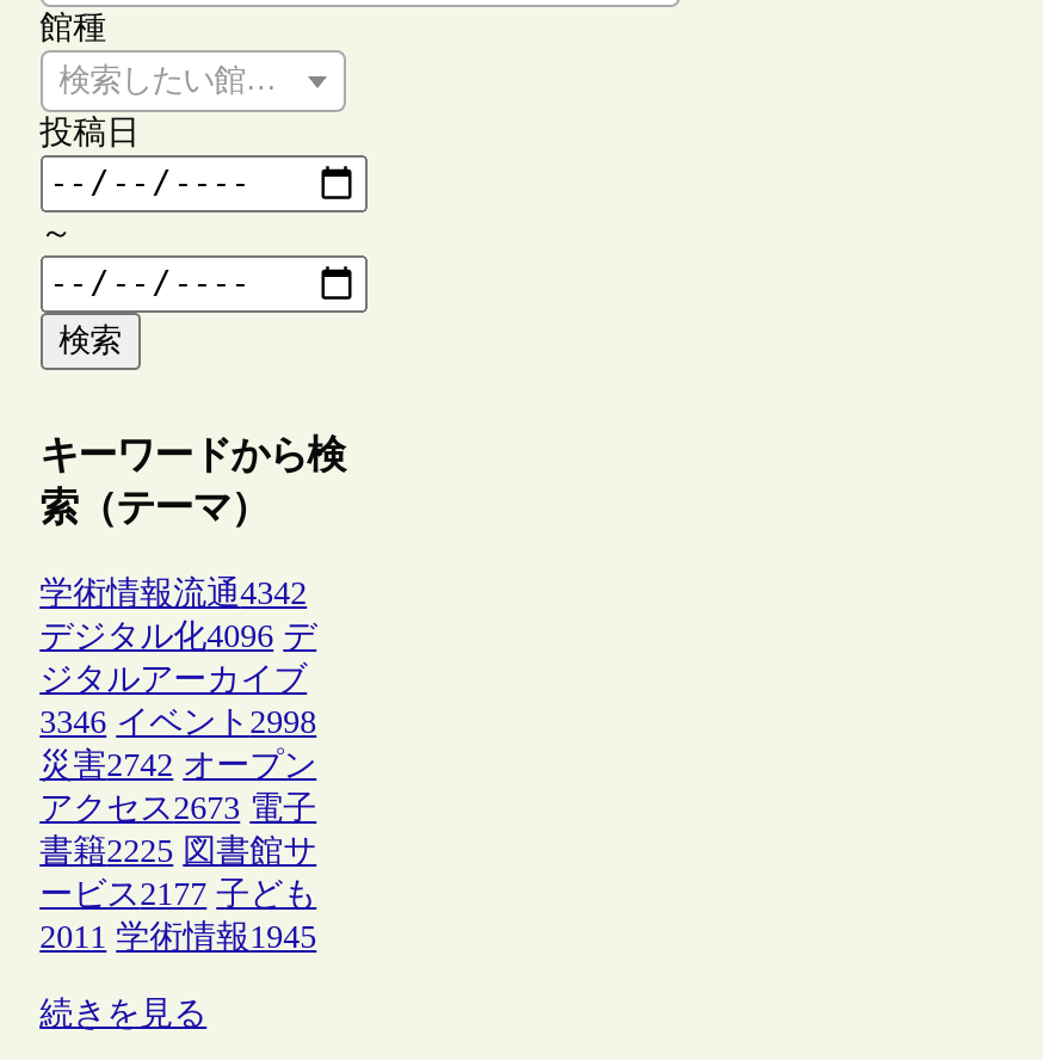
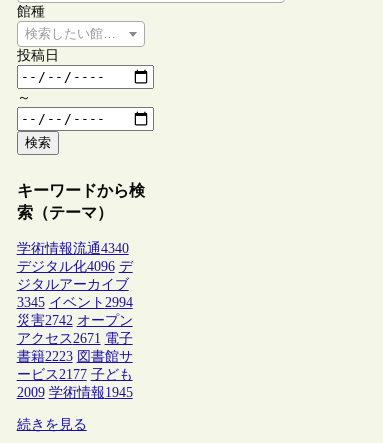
- 学術情報流通4342
+ 学術情報流通4340

- 3346 イベント2998
+ 3345 イベント2994

- アクセス2673 電子
+ アクセス2671 電子

- 書籍2225 図書館サ
+ 書籍2223 図書館サ

- 2011 学術情報1945
+ 2009 学術情報1945
